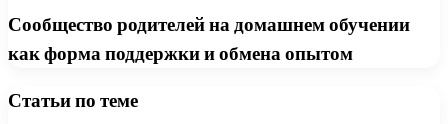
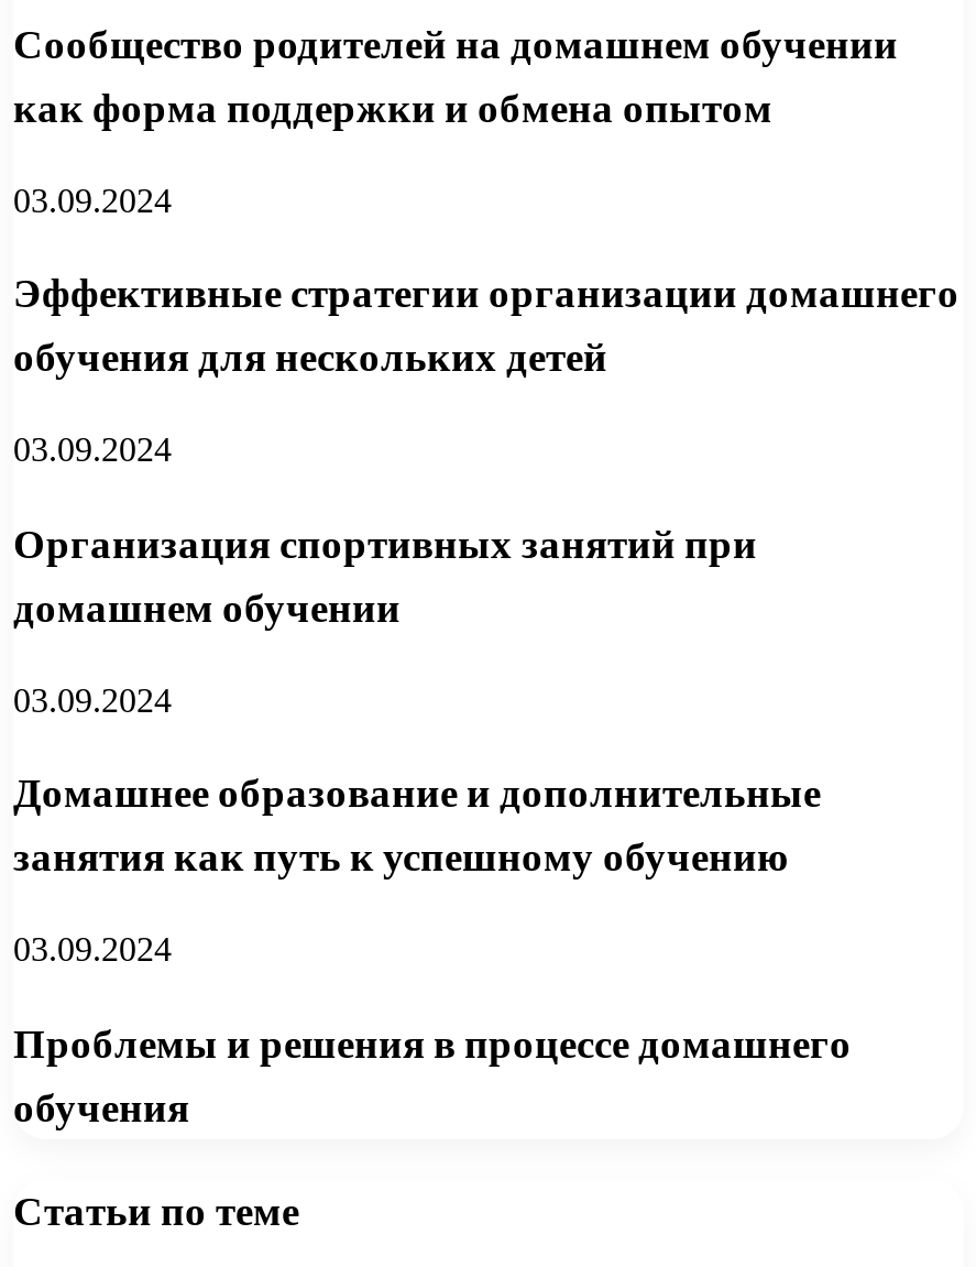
+ 03.09.2024
+ Эффективные стратегии организации домашнего
+ обучения для нескольких детей
+ 03.09.2024
+ Организация спортивных занятий при
+ домашнем обучении
+ 03.09.2024
+ Домашнее образование и дополнительные
+ занятия как путь к успешному обучению
+ 03.09.2024
+ Проблемы и решения в процессе домашнего
+ обучения
